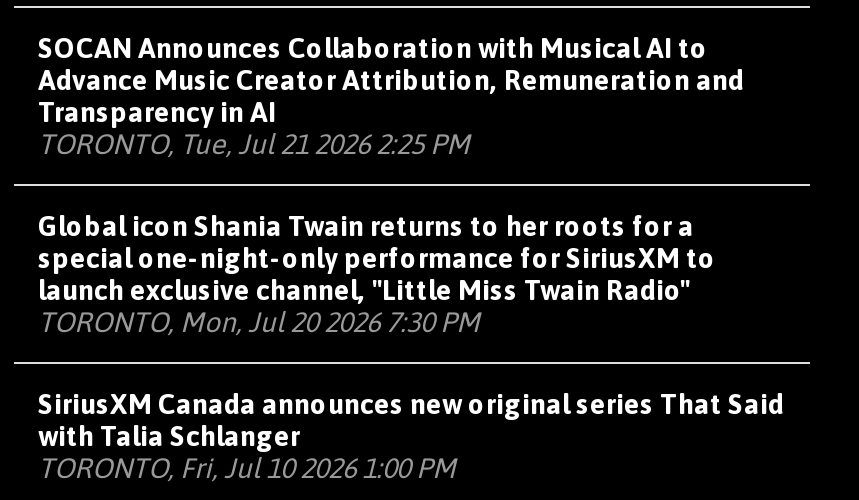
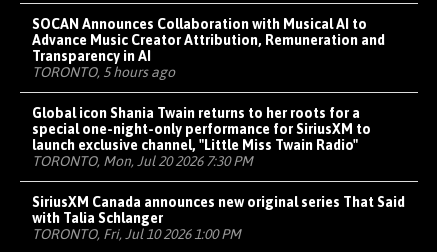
- TORONTO, Tue, Jul 21 2026 2:25 PM
+ TORONTO, 5 hours ago
